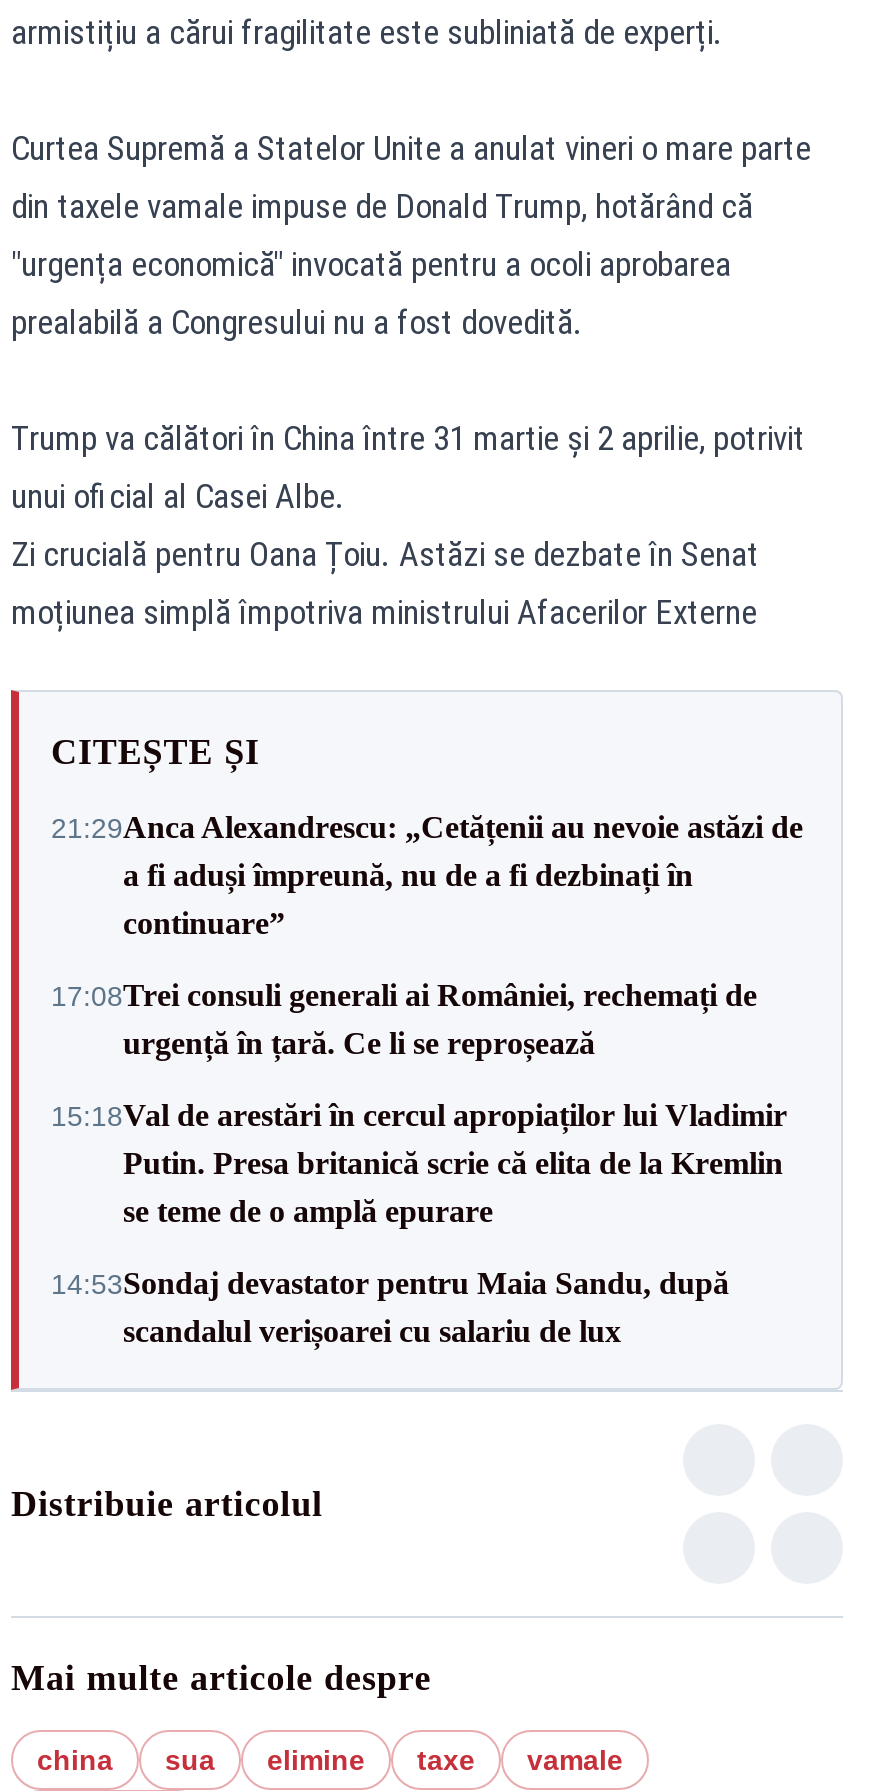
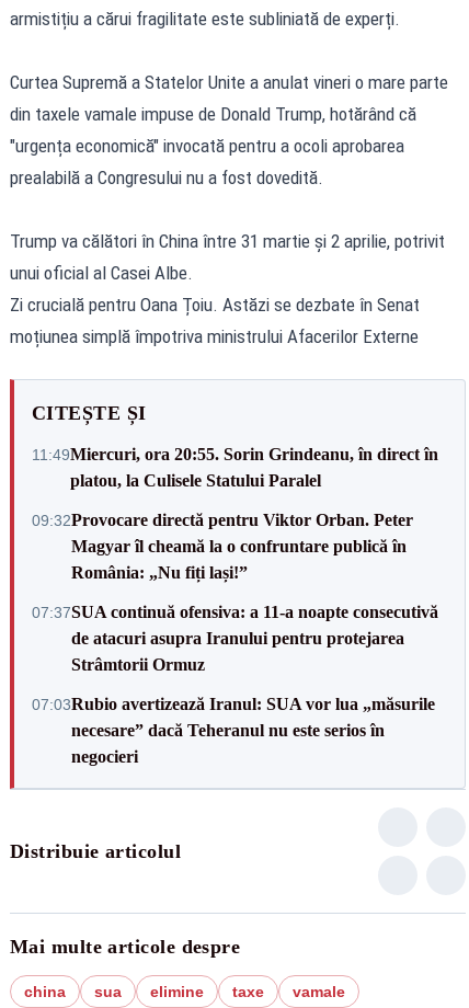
- 21:29Anca Alexandrescu: „Cetățenii au nevoie astăzi de
- a fi aduși împreună, nu de a fi dezbinați în
- continuare”
+ 11:49Miercuri, ora 20:55. Sorin Grindeanu, în direct în
+ platou, la Culisele Statului Paralel

- 17:08Trei consuli generali ai României, rechemați de
- urgență în țară. Ce li se reproșează
+ 09:32Provocare directă pentru Viktor Orban. Peter
+ Magyar îl cheamă la o confruntare publică în
+ România: „Nu fiți lași!”

- 15:18Val de arestări în cercul apropiaților lui Vladimir
- Putin. Presa britanică scrie că elita de la Kremlin
- se teme de o amplă epurare
+ 07:37SUA continuă ofensiva: a 11-a noapte consecutivă
+ de atacuri asupra Iranului pentru protejarea
+ Strâmtorii Ormuz

- 14:53Sondaj devastator pentru Maia Sandu, după
- scandalul verișoarei cu salariu de lux
+ 07:03Rubio avertizează Iranul: SUA vor lua „măsurile
+ necesare” dacă Teheranul nu este serios în
+ negocieri
